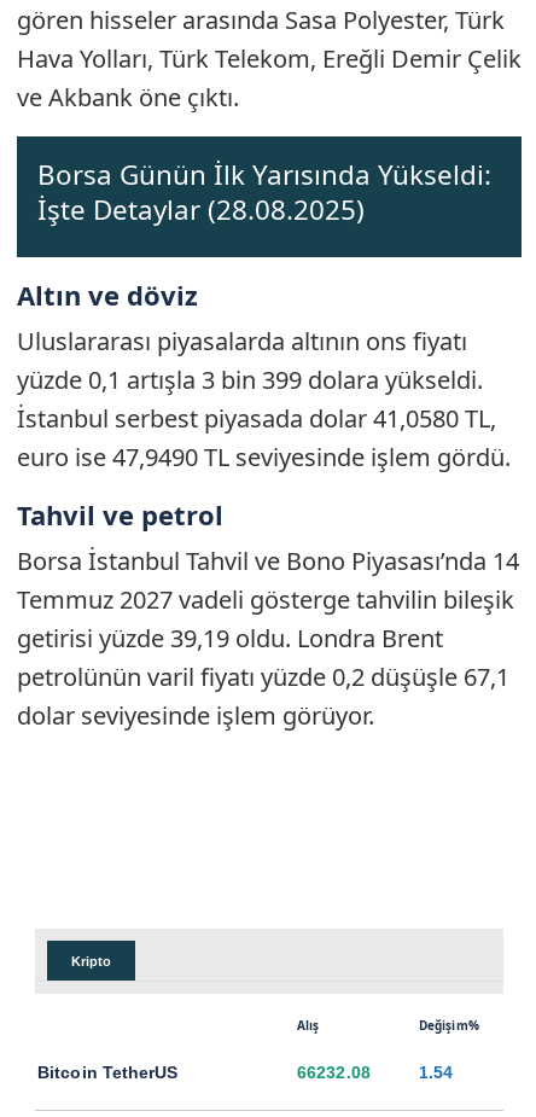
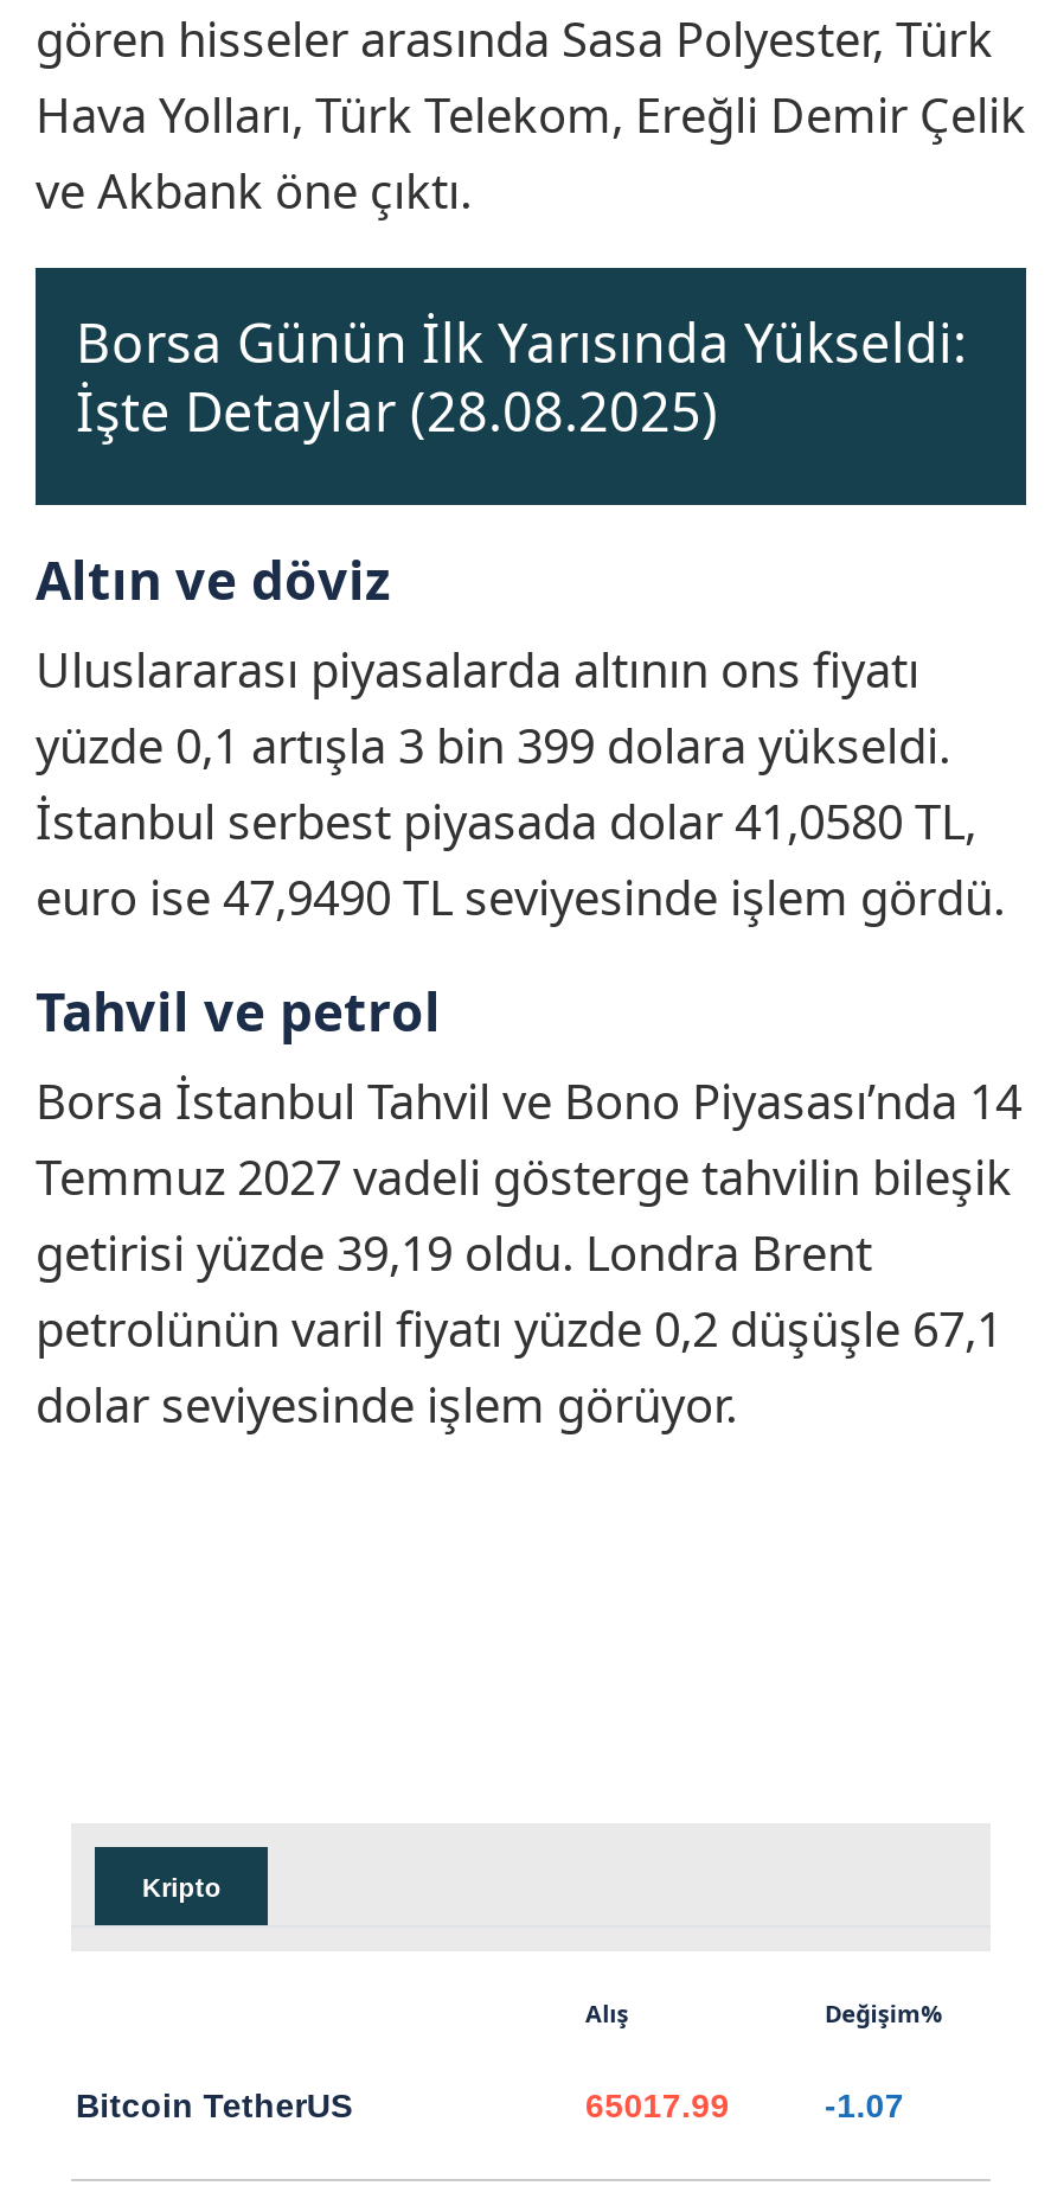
- 66232.08
+ 65017.99

- 1.54
+ -1.07
